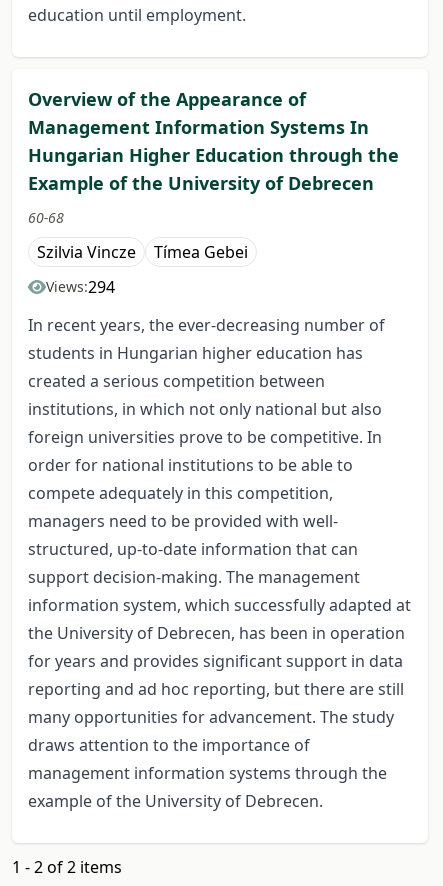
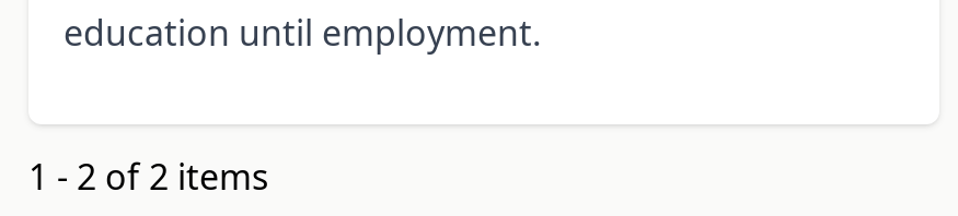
- Overview of the Appearance of
- Management Information Systems In
- Hungarian Higher Education through the
- Example of the University of Debrecen
- 60-68
- Szilvia Vincze
- Tímea Gebei
- Views:294
- In recent years, the ever-decreasing number of
- students in Hungarian higher education has
- created a serious competition between
- institutions, in which not only national but also
- foreign universities prove to be competitive. In
- order for national institutions to be able to
- compete adequately in this competition,
- managers need to be provided with well-
- structured, up-to-date information that can
- support decision-making. The management
- information system, which successfully adapted at
- the University of Debrecen, has been in operation
- for years and provides significant support in data
- reporting and ad hoc reporting, but there are still
- many opportunities for advancement. The study
- draws attention to the importance of
- management information systems through the
- example of the University of Debrecen.
